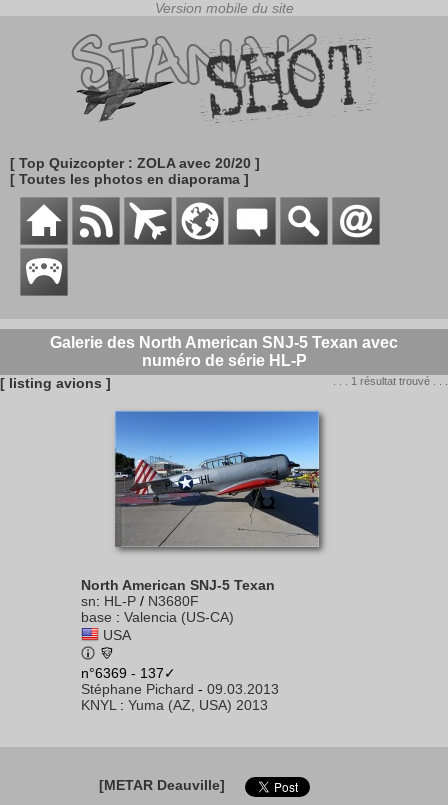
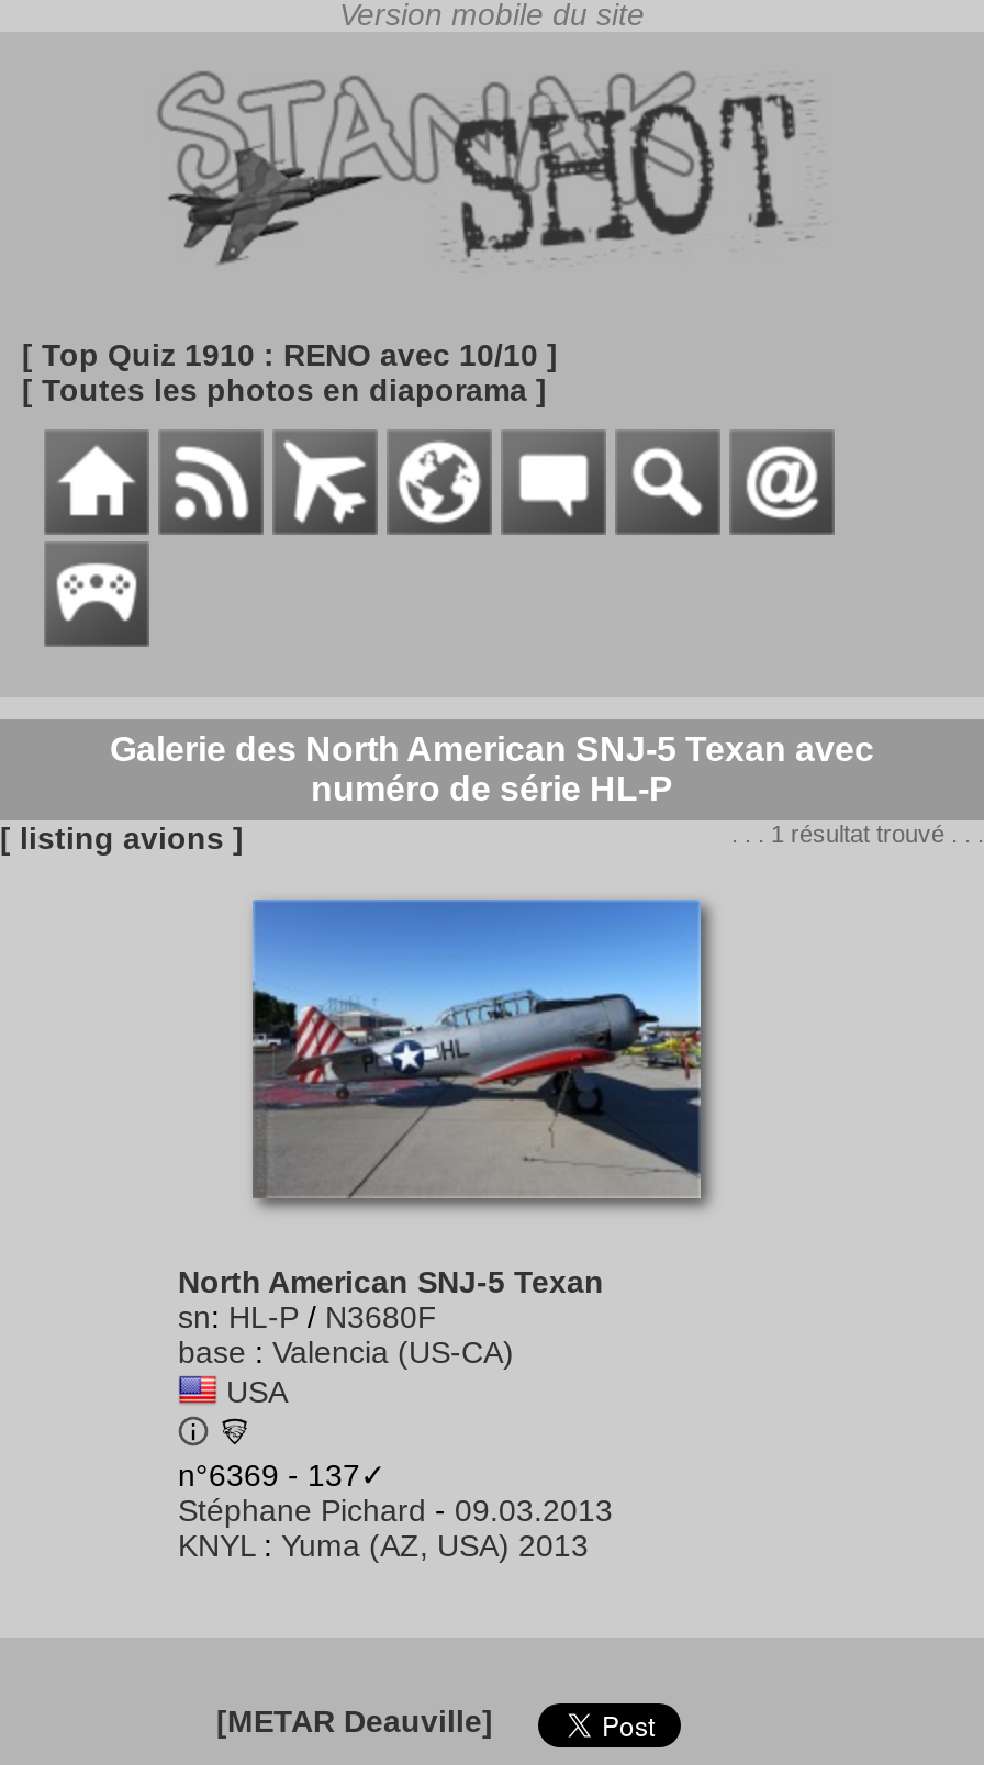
- [ Top Quizcopter : ZOLA avec 20/20 ]
+ [ Top Quiz 1910 : RENO avec 10/10 ]
